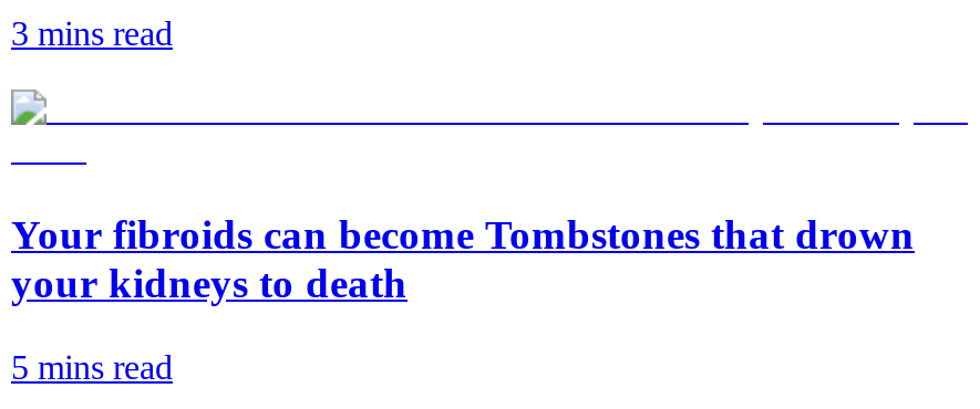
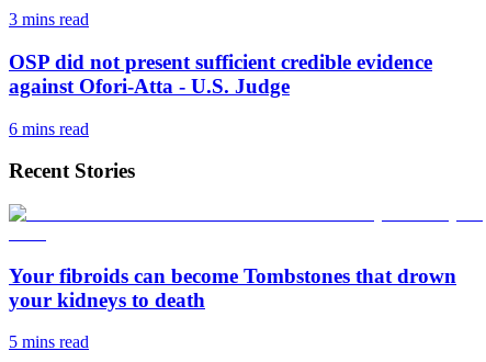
+ OSP did not present sufficient credible evidence
+ against Ofori-Atta - U.S. Judge
+ 6 mins read
+ Recent Stories
